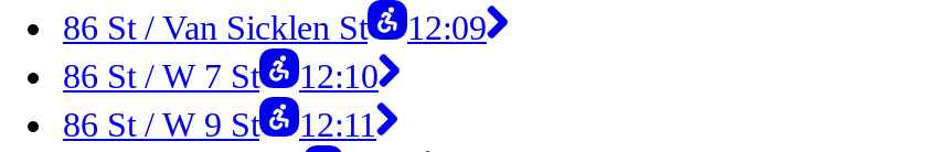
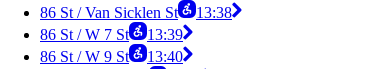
- 86 St / Van Sicklen St 12:09
+ 86 St / Van Sicklen St 13:38

- 86 St / W 7 St 12:10
+ 86 St / W 7 St 13:39

- 86 St / W 9 St 12:11
+ 86 St / W 9 St 13:40
